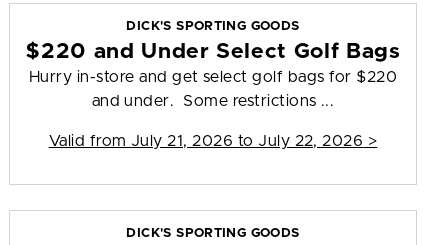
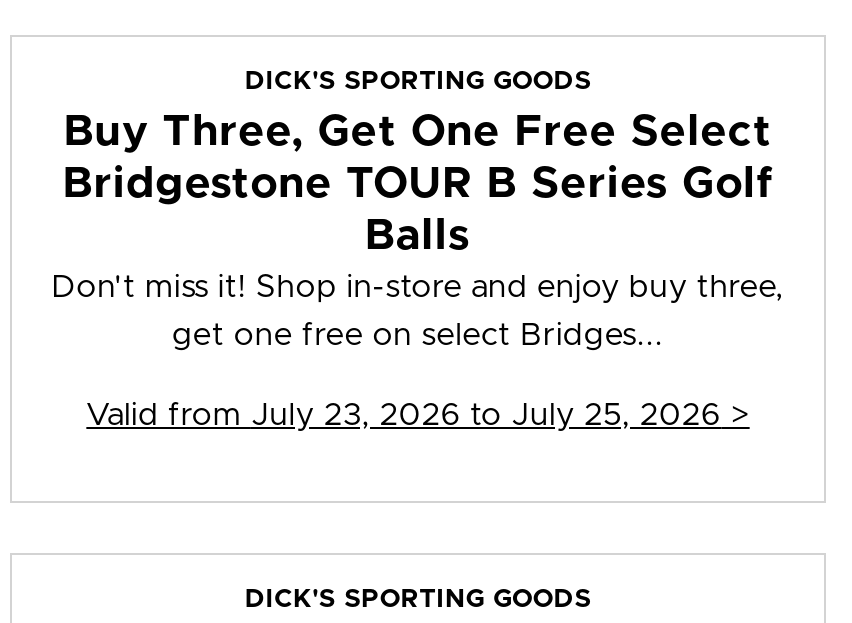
- $220 and Under Select Golf Bags
- Hurry in-store and get select golf bags for $220
+ Buy Three, Get One Free Select
+ Bridgestone TOUR B Series Golf
+ Balls
+ Don't miss it! Shop in-store and enjoy buy three,

- and under. Some restrictions ...
+ get one free on select Bridges...

- Valid from July 21, 2026 to July 22, 2026 >
+ Valid from July 23, 2026 to July 25, 2026 >
